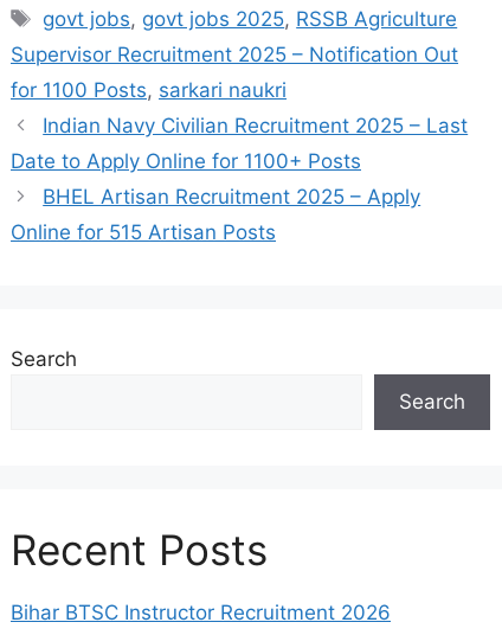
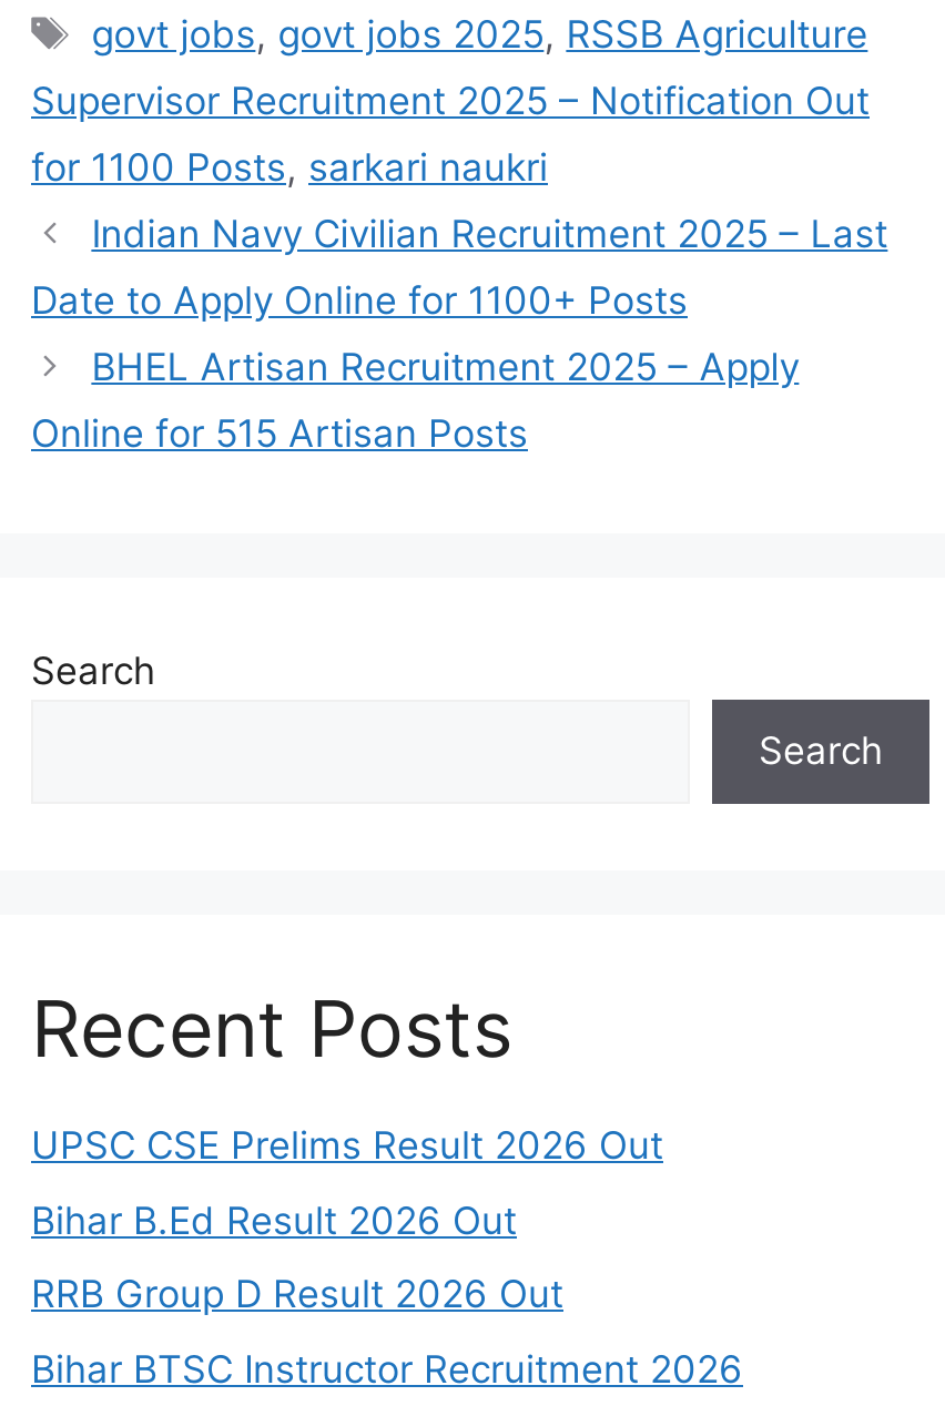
+ UPSC CSE Prelims Result 2026 Out
+ Bihar B.Ed Result 2026 Out
+ RRB Group D Result 2026 Out
